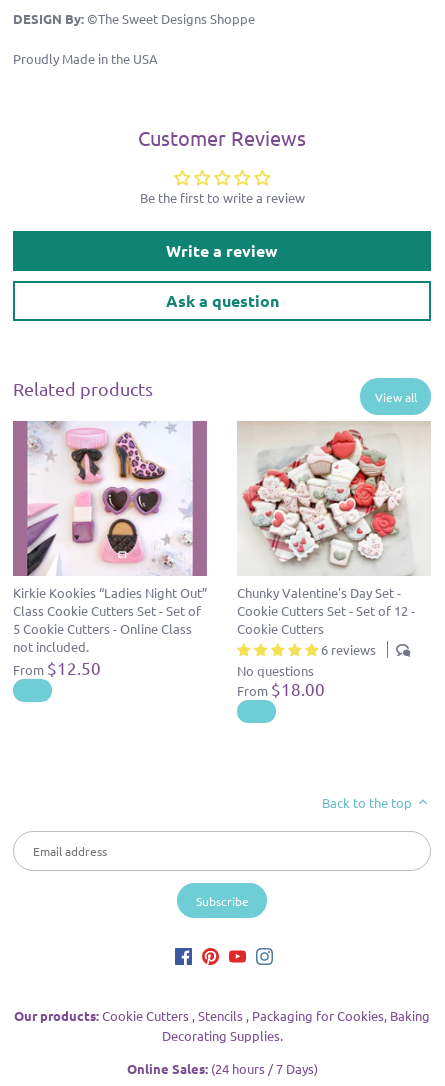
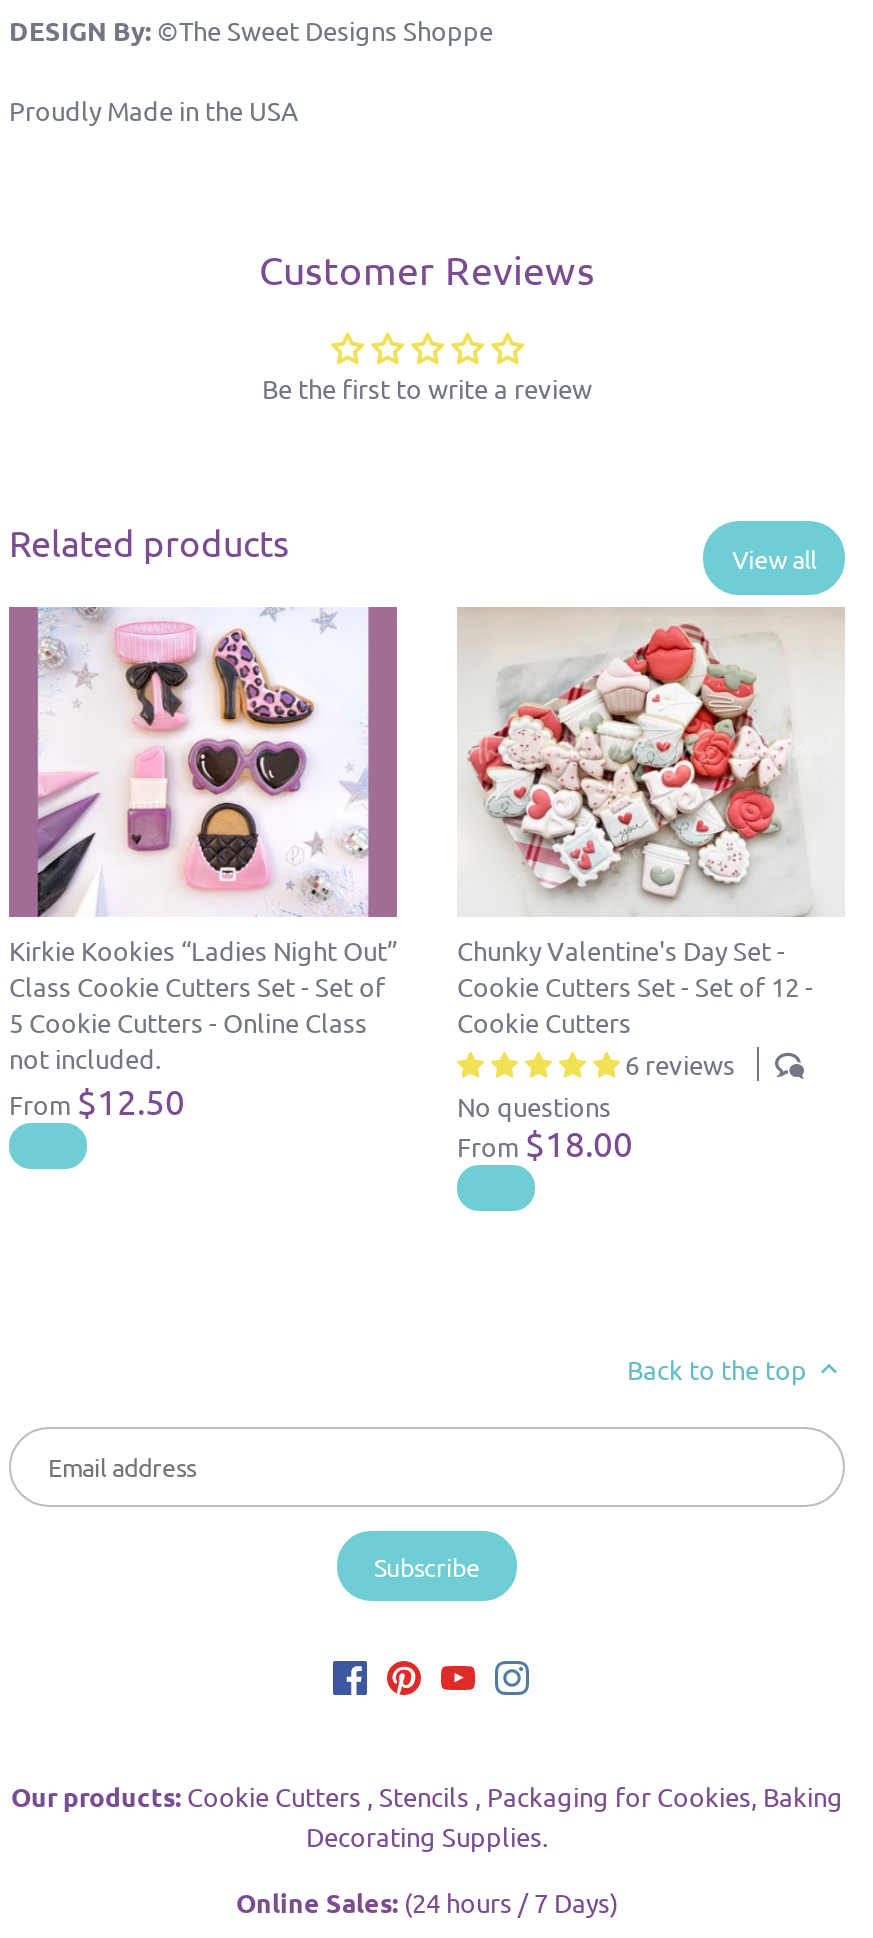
- Write a review
- Ask a question
